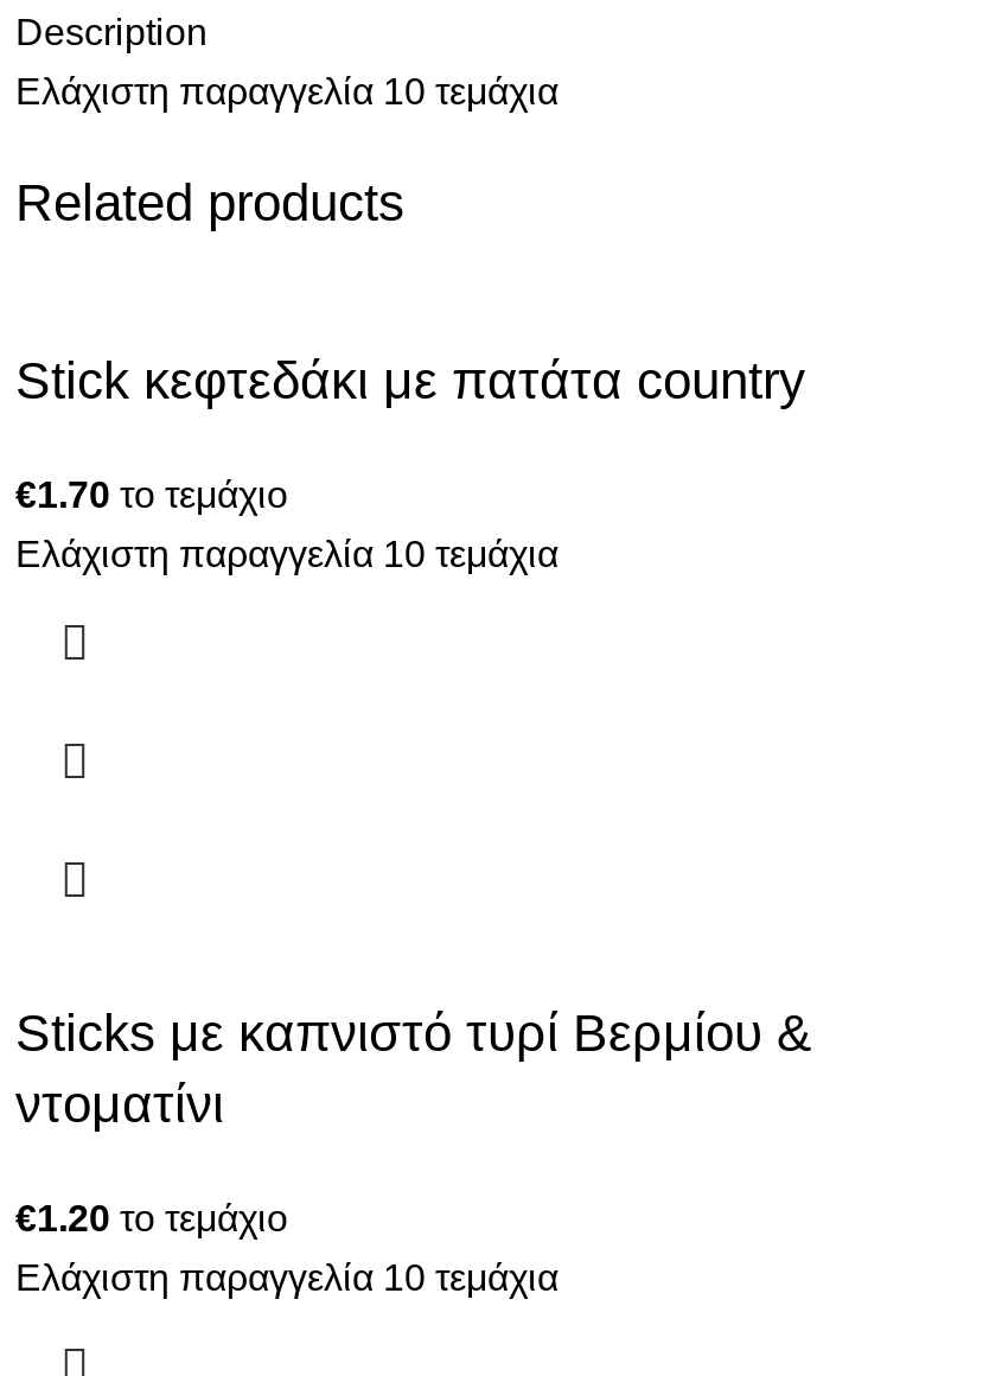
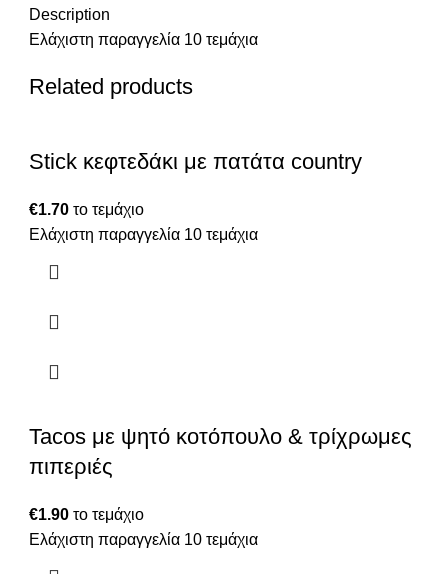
- Sticks με καπνιστό τυρί Βερμίου &
- ντοματίνι
+ Tacos με ψητό κοτόπουλο & τρίχρωμες
+ πιπεριές

- €1.20 το τεμάχιο
+ €1.90 το τεμάχιο
